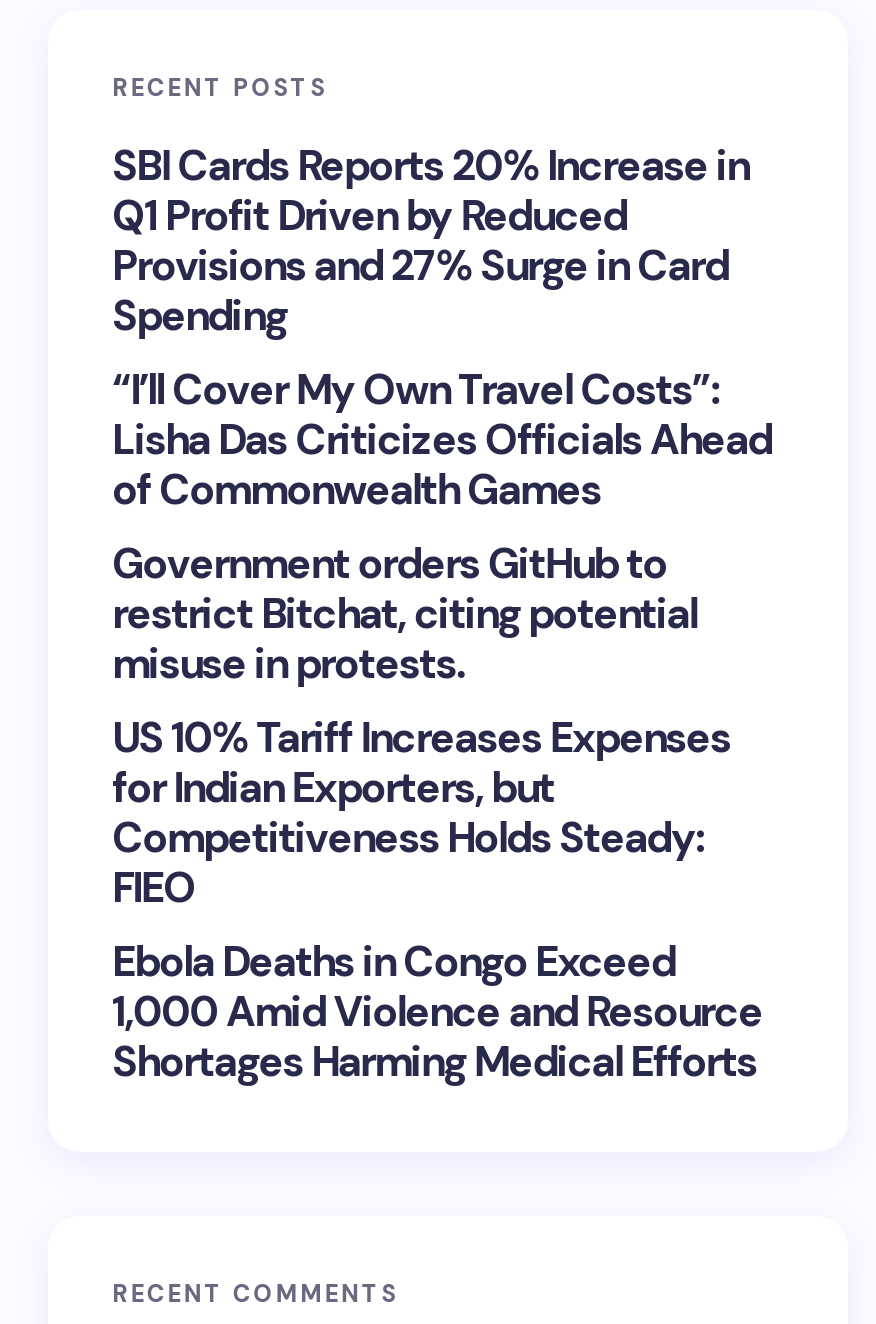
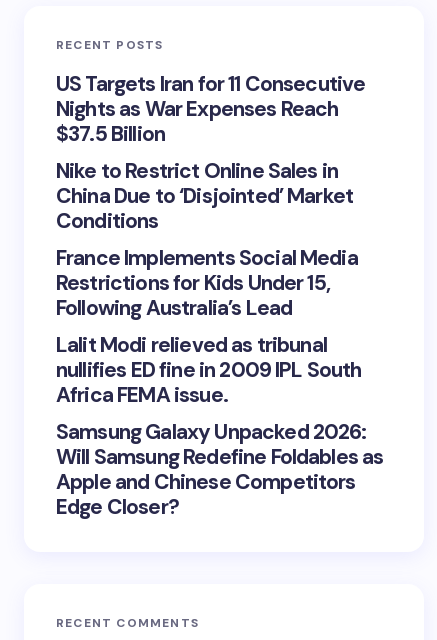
- SBI Cards Reports 20% Increase in
- Q1 Profit Driven by Reduced
- Provisions and 27% Surge in Card
- Spending
- “I’ll Cover My Own Travel Costs”:
- Lisha Das Criticizes Officials Ahead
- of Commonwealth Games
- Government orders GitHub to
- restrict Bitchat, citing potential
- misuse in protests.
- US 10% Tariff Increases Expenses
- for Indian Exporters, but
- Competitiveness Holds Steady:
- FIEO
- Ebola Deaths in Congo Exceed
- 1,000 Amid Violence and Resource
- Shortages Harming Medical Efforts
+ US Targets Iran for 11 Consecutive
+ Nights as War Expenses Reach
+ $37.5 Billion
+ Nike to Restrict Online Sales in
+ China Due to ‘Disjointed’ Market
+ Conditions
+ France Implements Social Media
+ Restrictions for Kids Under 15,
+ Following Australia’s Lead
+ Lalit Modi relieved as tribunal
+ nullifies ED fine in 2009 IPL South
+ Africa FEMA issue.
+ Samsung Galaxy Unpacked 2026:
+ Will Samsung Redefine Foldables as
+ Apple and Chinese Competitors
+ Edge Closer?
